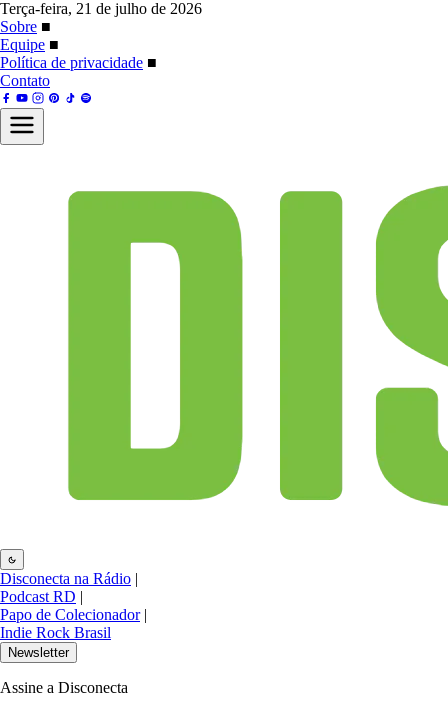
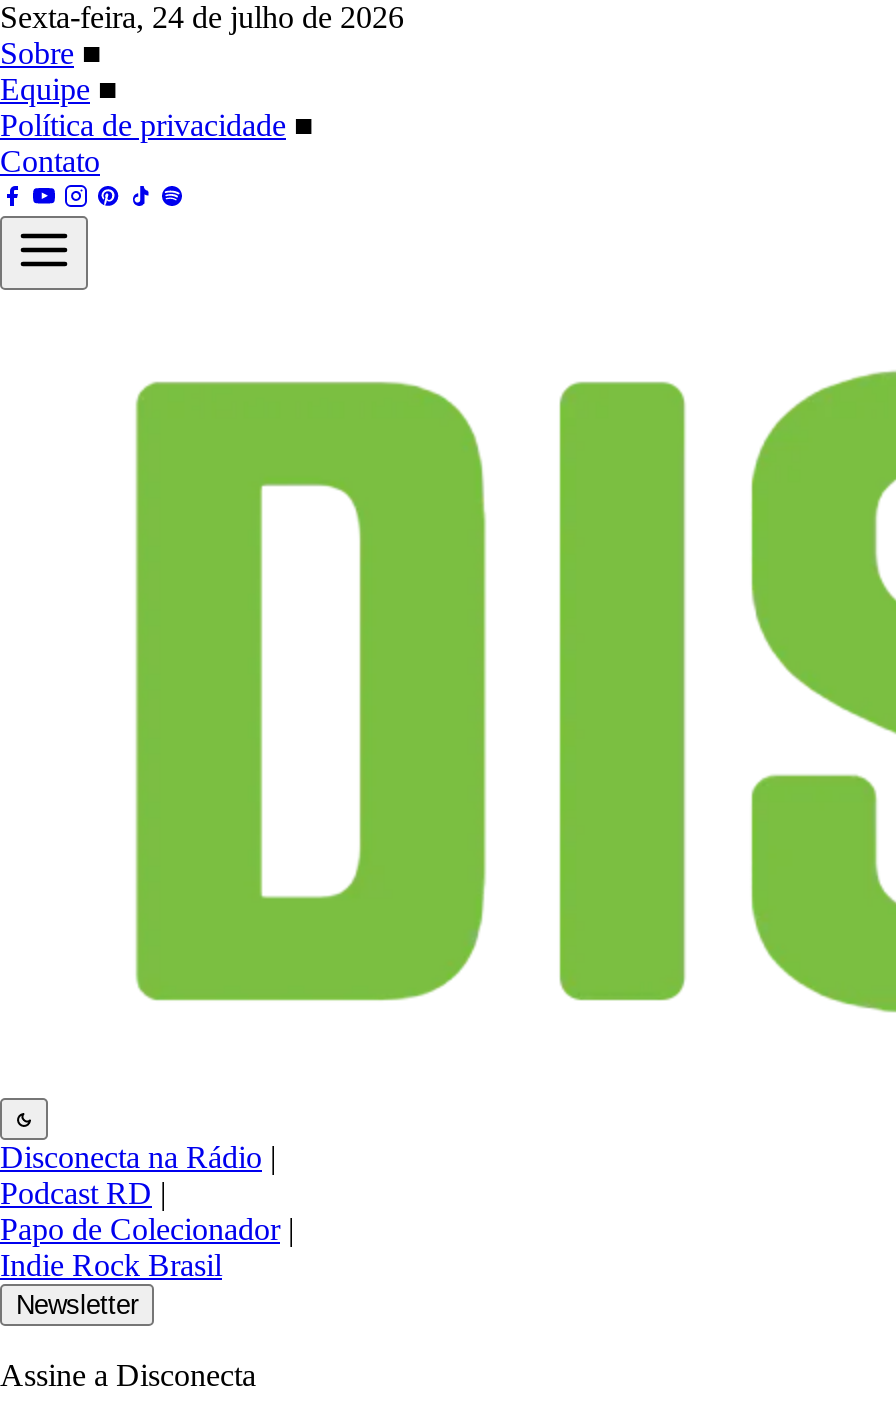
- Terça-feira, 21 de julho de 2026
+ Sexta-feira, 24 de julho de 2026
